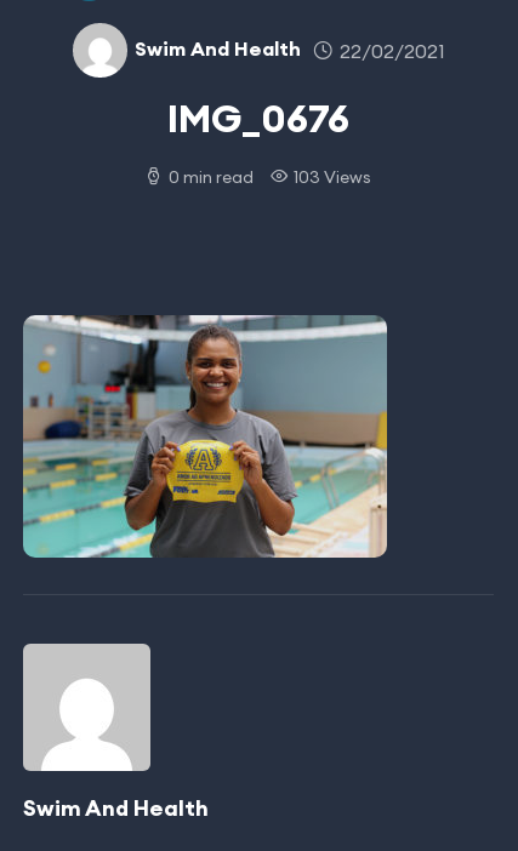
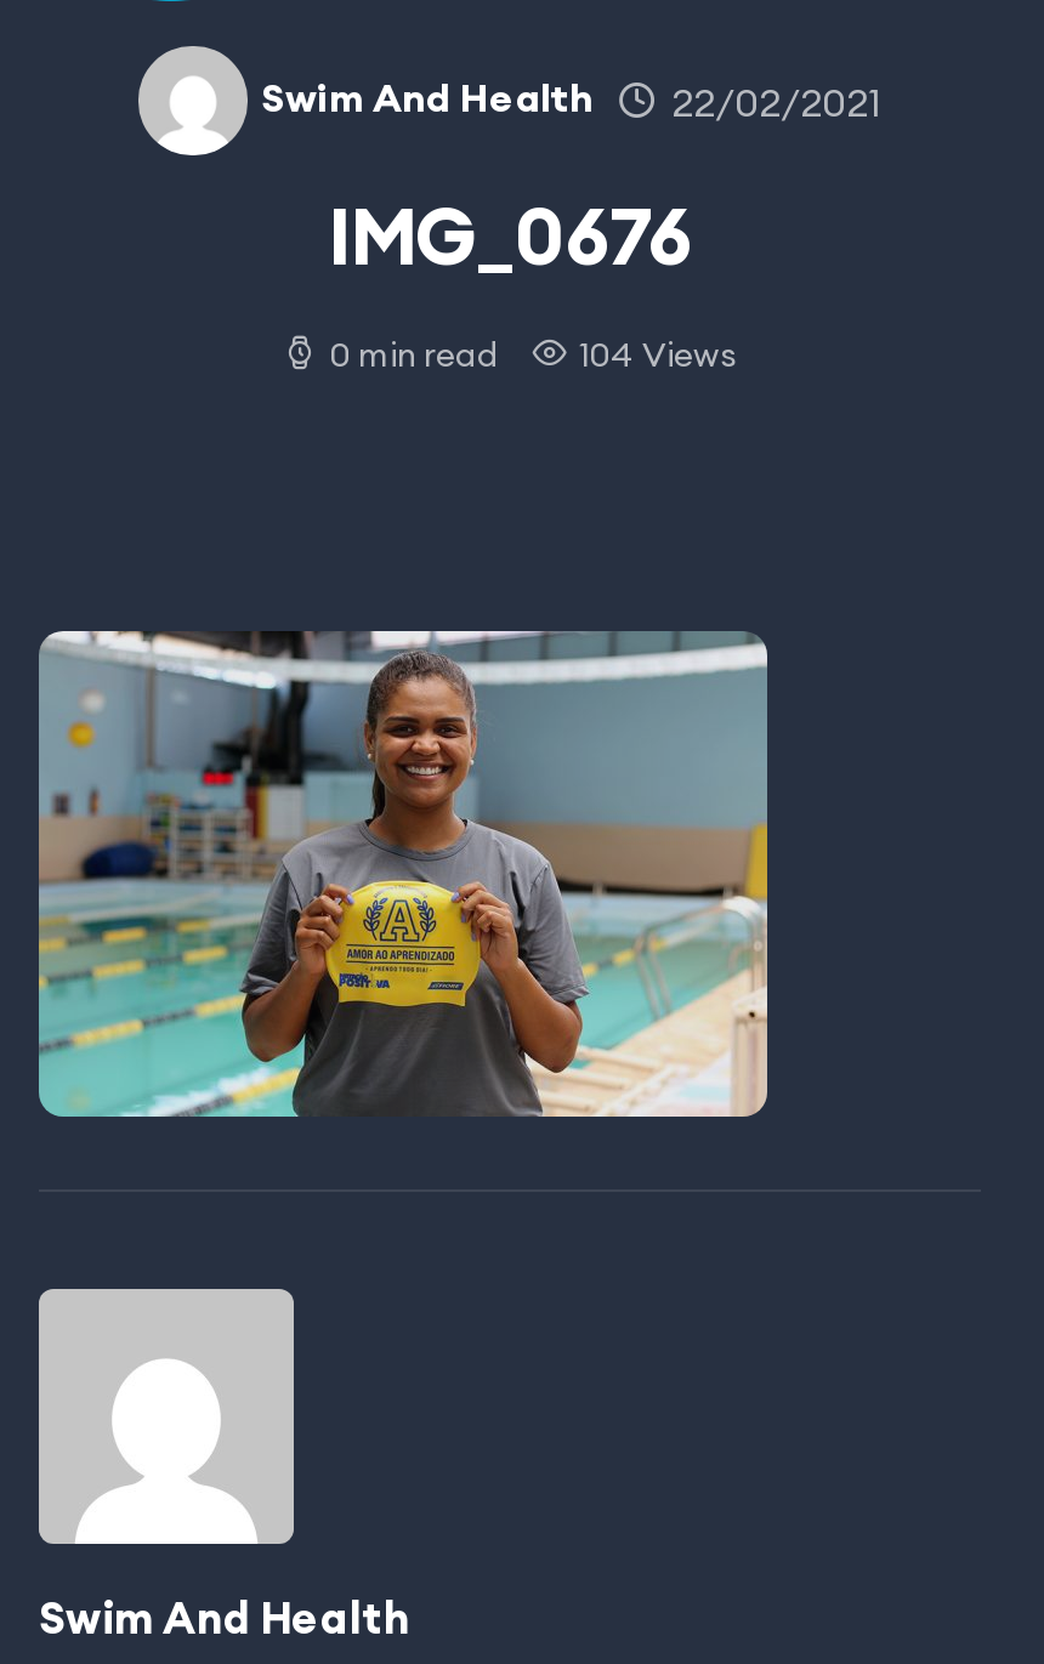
- 103 Views
+ 104 Views
